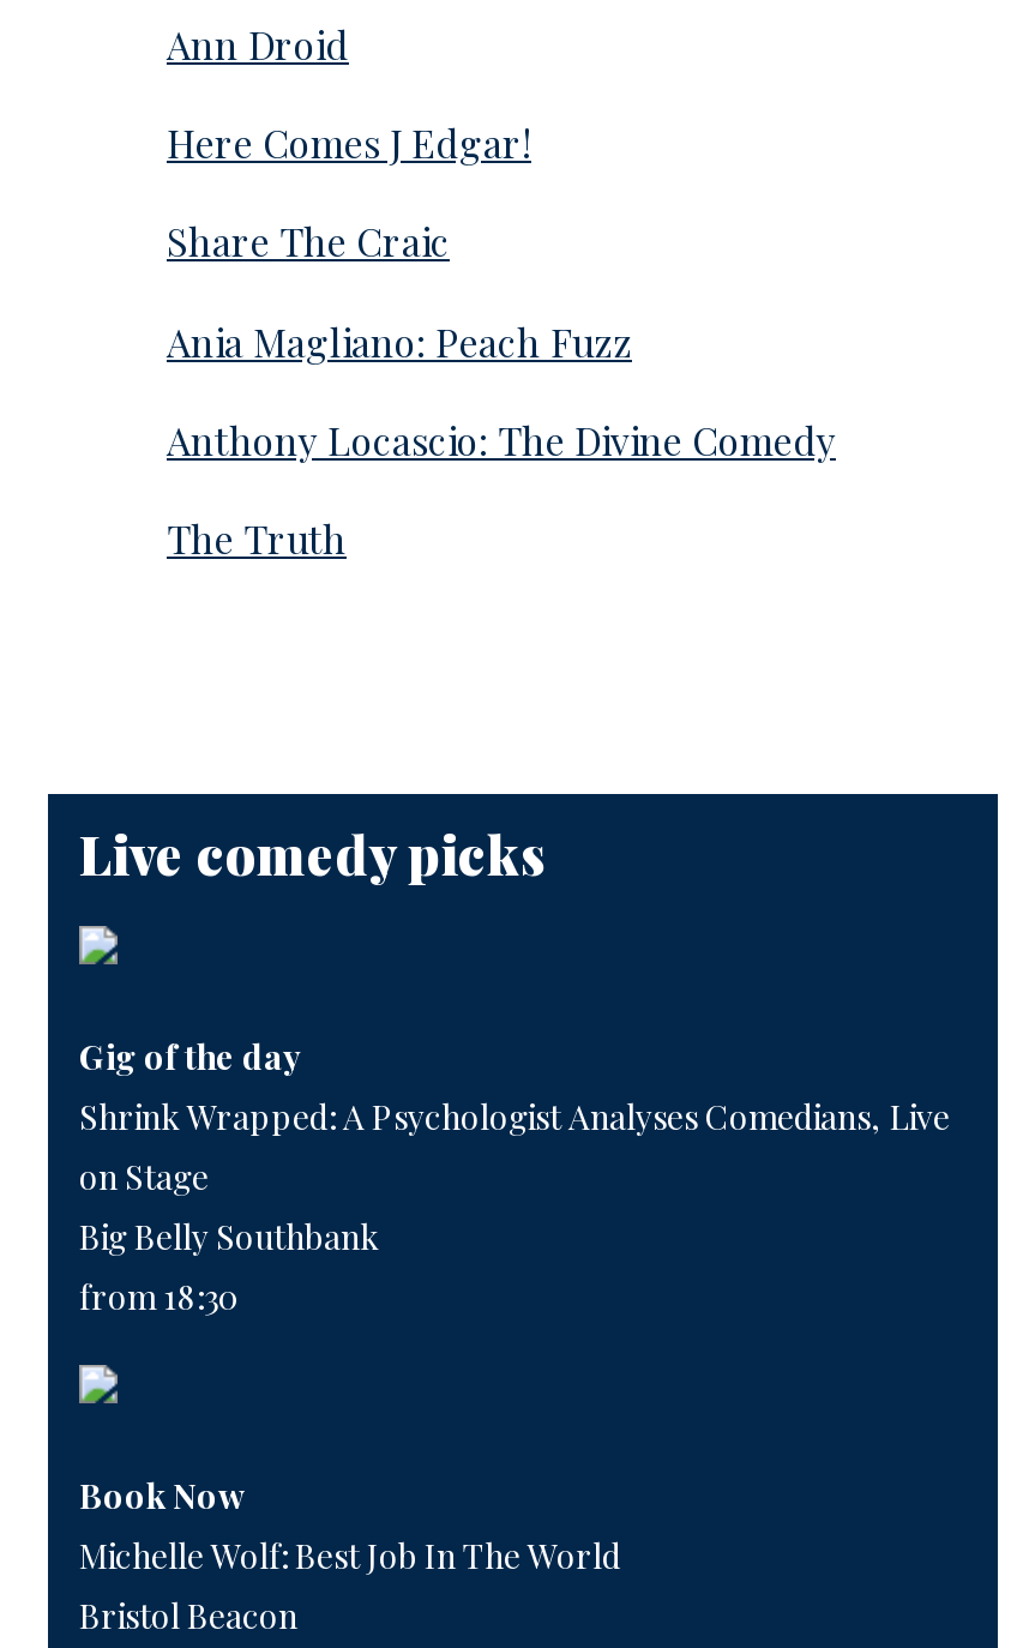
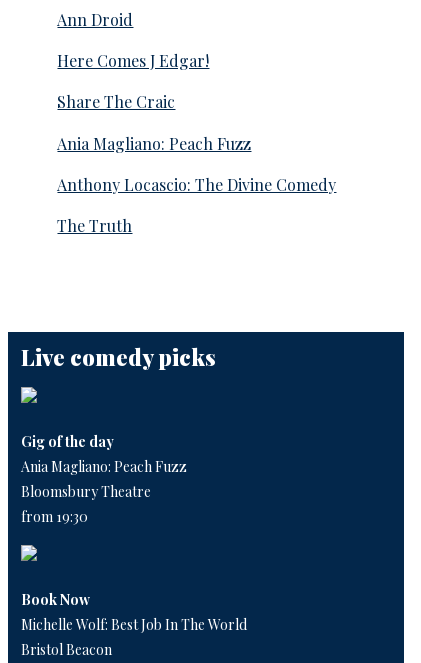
- Shrink Wrapped: A Psychologist Analyses Comedians, Live
- on Stage
- Big Belly Southbank
- from 18:30
+ Ania Magliano: Peach Fuzz
+ Bloomsbury Theatre
+ from 19:30
